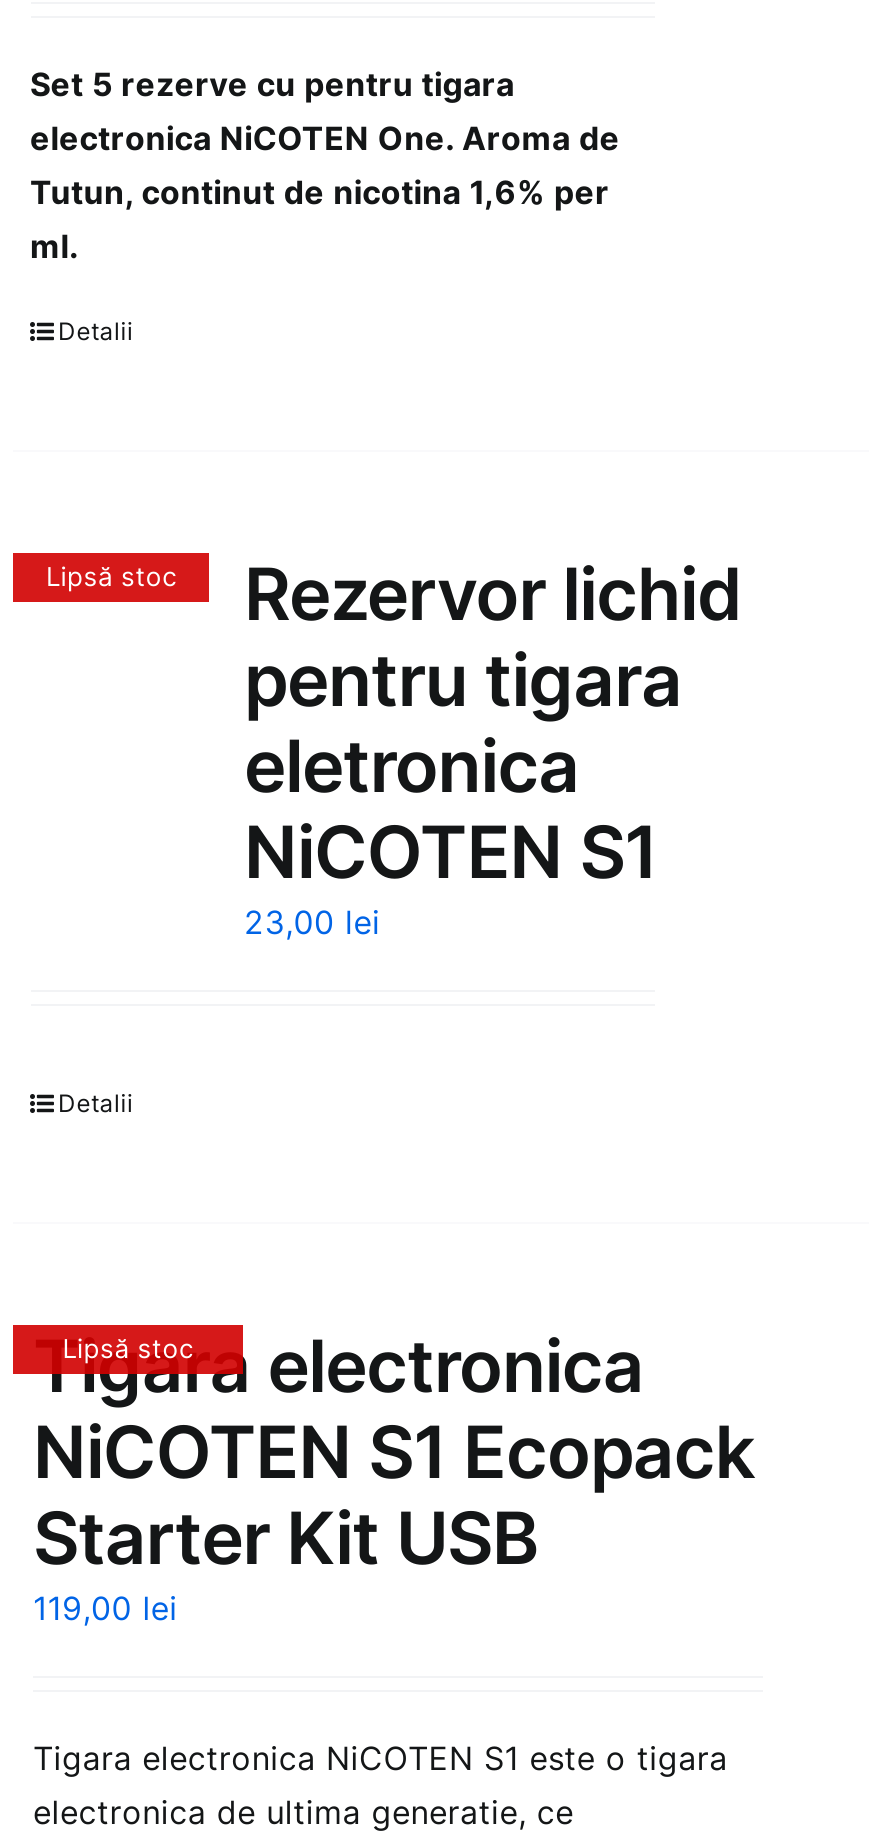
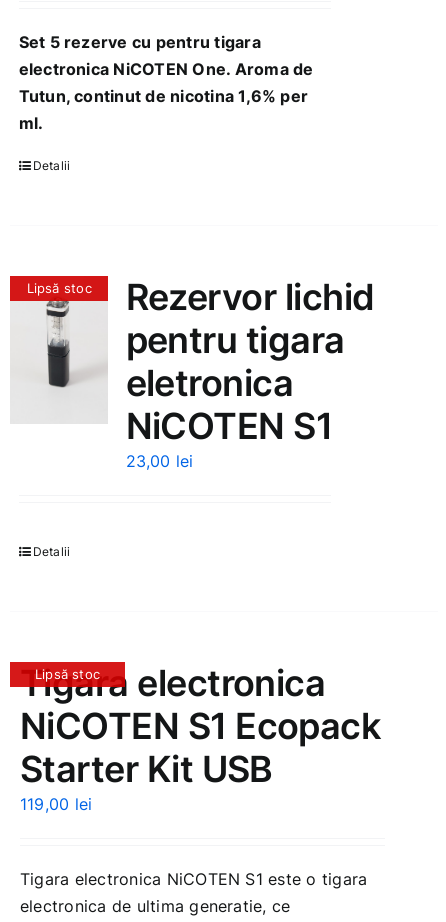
+ [image]
